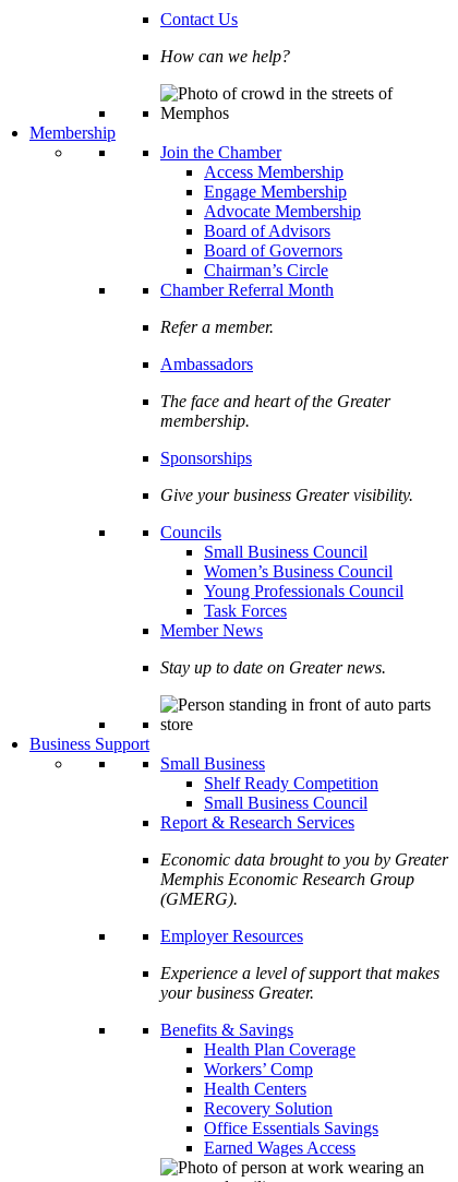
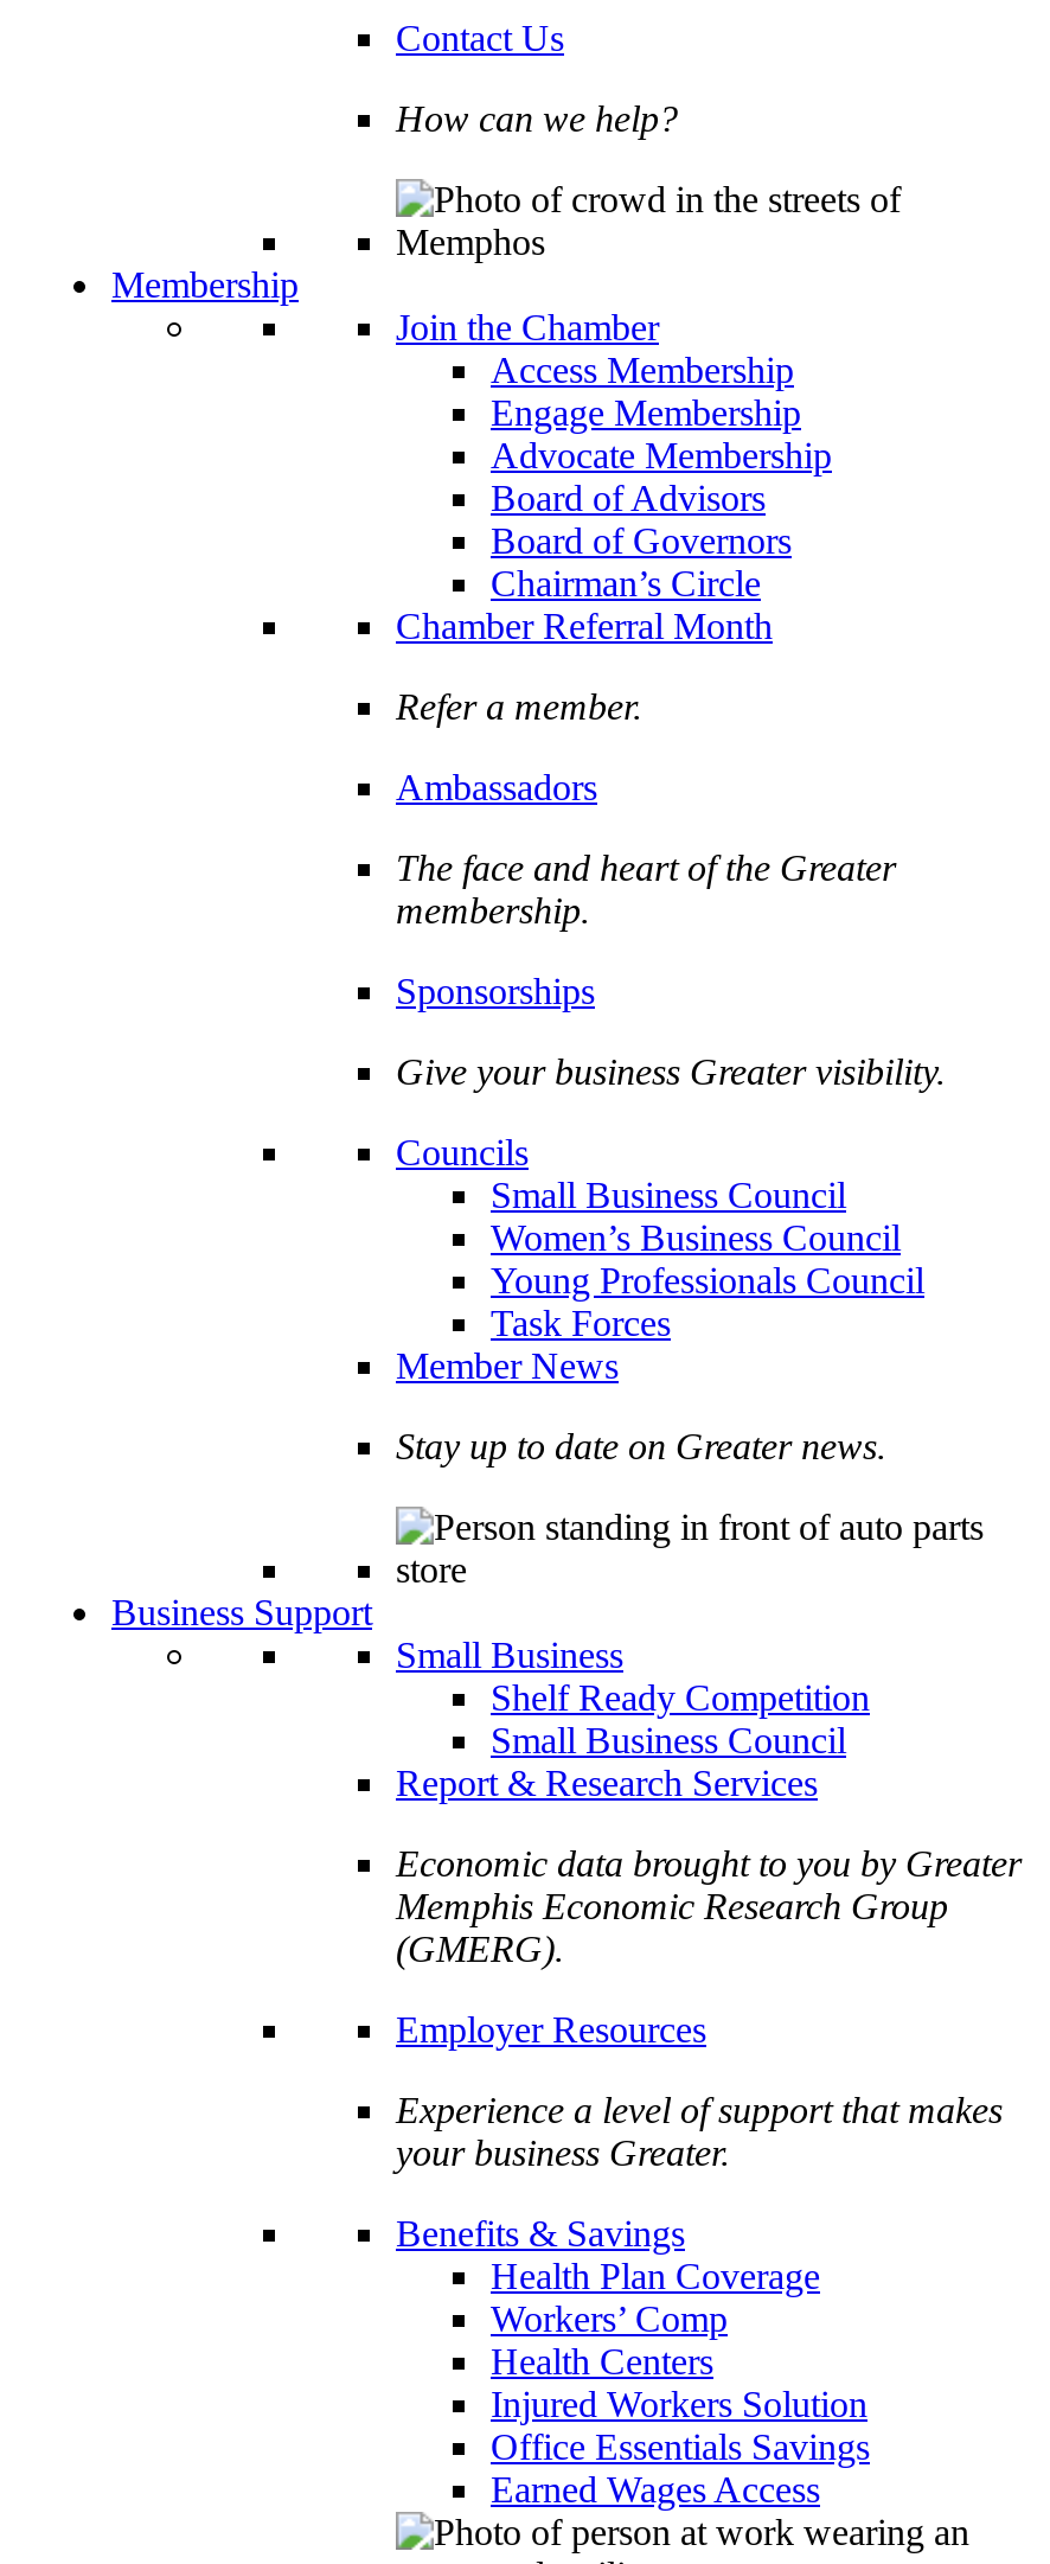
- Recovery Solution
+ Injured Workers Solution
